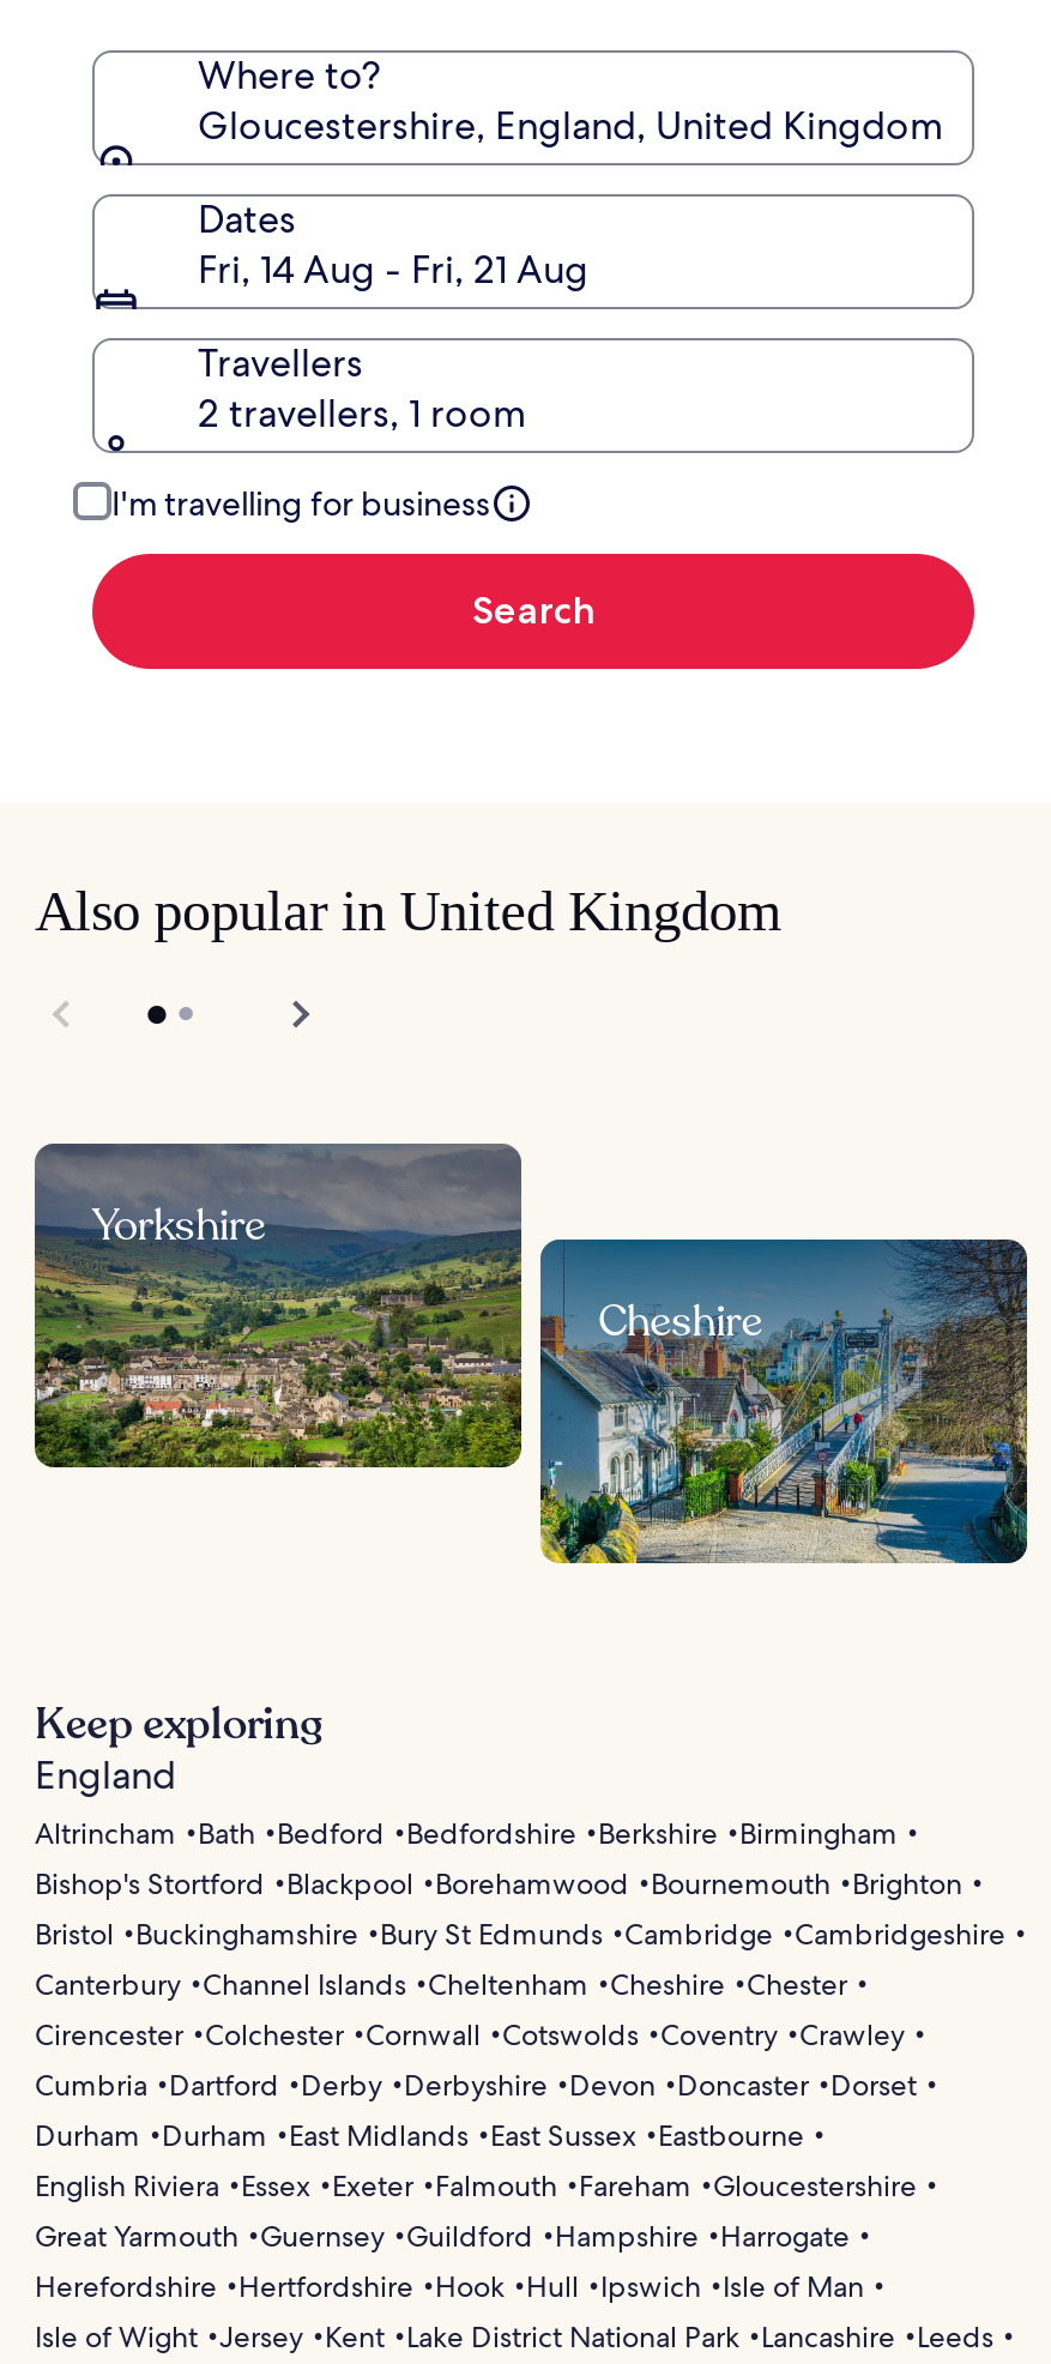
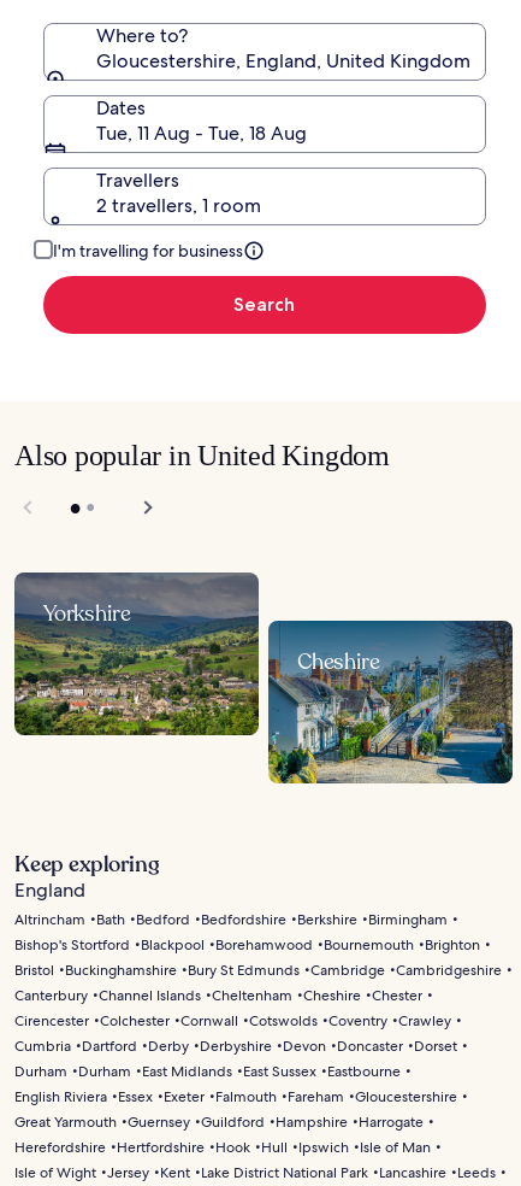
- Fri, 14 Aug - Fri, 21 Aug
+ Tue, 11 Aug - Tue, 18 Aug
